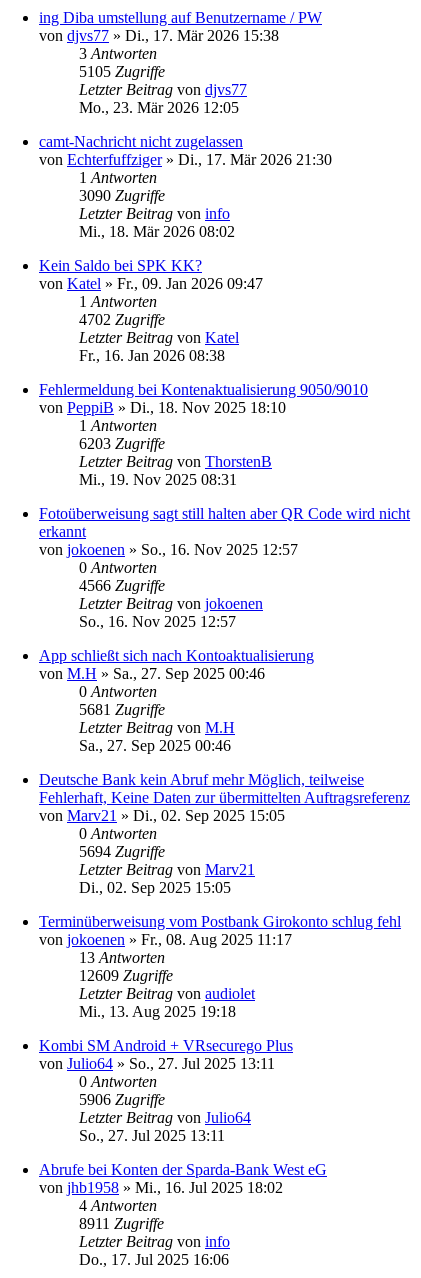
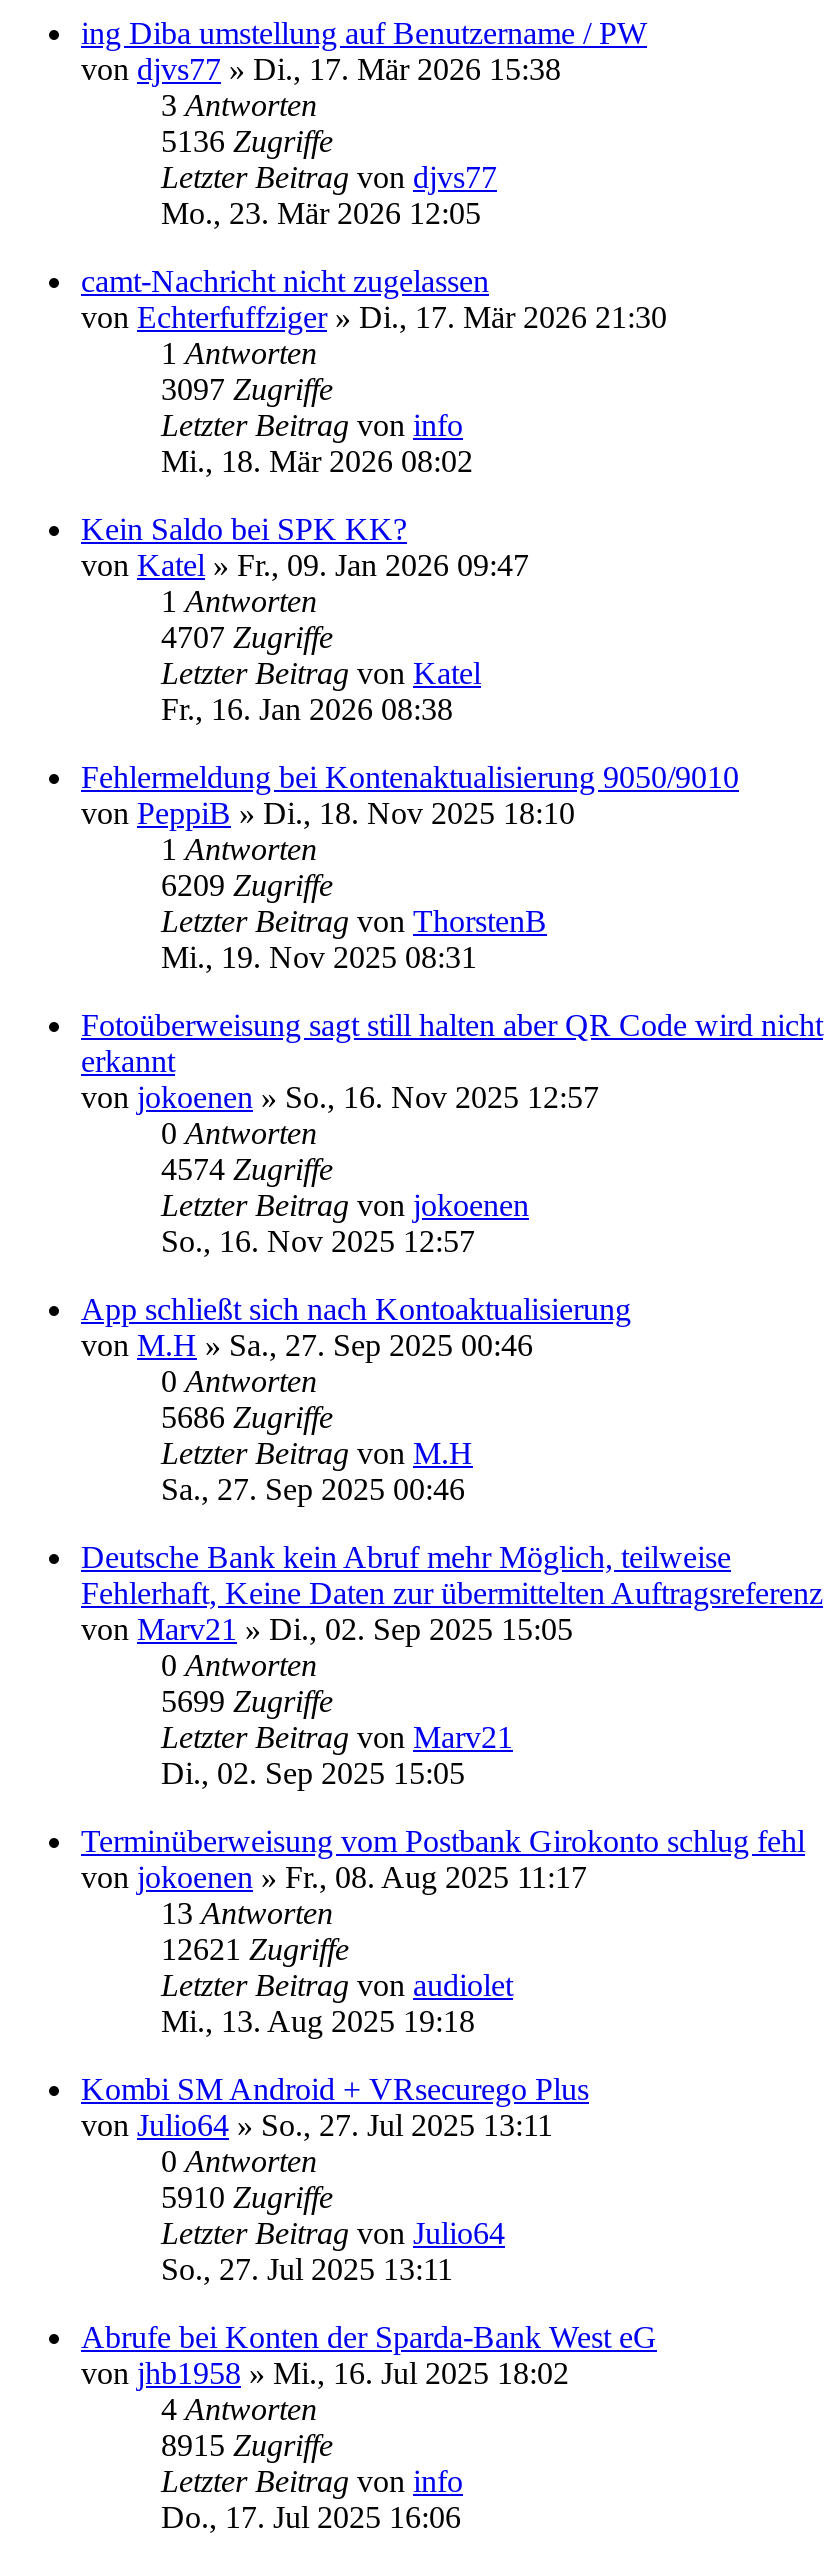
- 5105 Zugriffe
+ 5136 Zugriffe

- 3090 Zugriffe
+ 3097 Zugriffe

- 4702 Zugriffe
+ 4707 Zugriffe

- 6203 Zugriffe
+ 6209 Zugriffe

- 4566 Zugriffe
+ 4574 Zugriffe

- 5681 Zugriffe
+ 5686 Zugriffe

- 5694 Zugriffe
+ 5699 Zugriffe

- 12609 Zugriffe
+ 12621 Zugriffe

- 5906 Zugriffe
+ 5910 Zugriffe

- 8911 Zugriffe
+ 8915 Zugriffe
